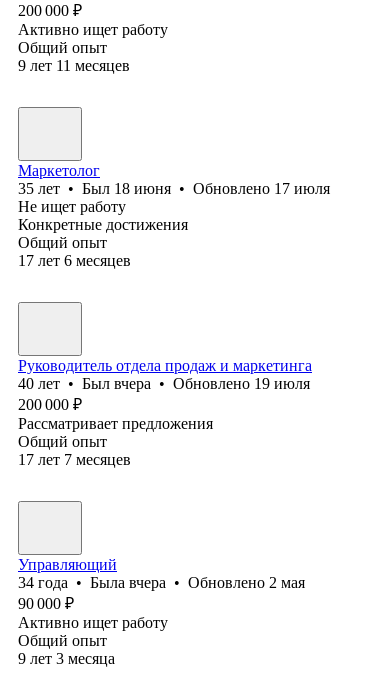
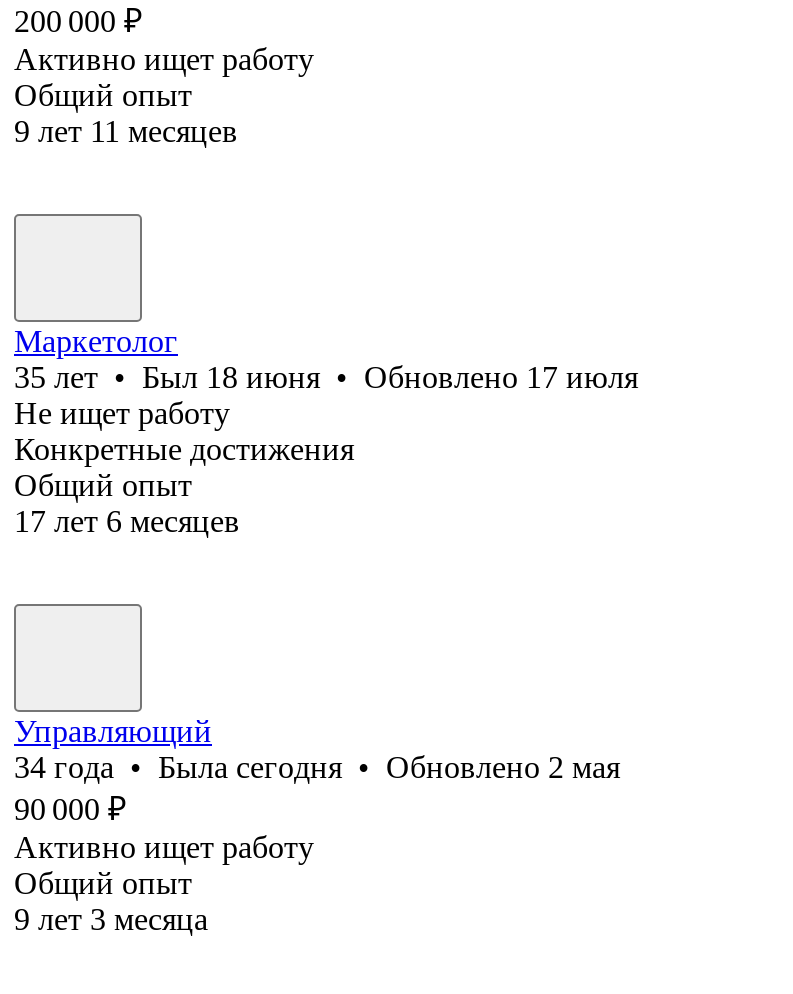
- Руководитель отдела продаж и маркетинга
- 40 лет • Был вчера • Обновлено 19 июля
- 200 000 ₽
- Рассматривает предложения
- Общий опыт
- 17 лет 7 месяцев

- 34 года • Была вчера • Обновлено 2 мая
+ 34 года • Была сегодня • Обновлено 2 мая
